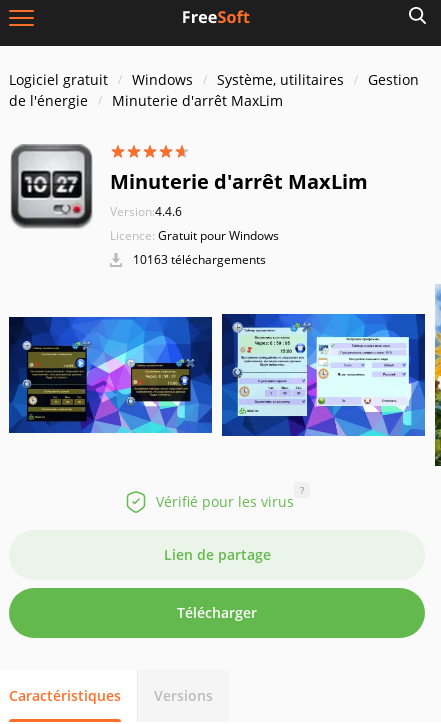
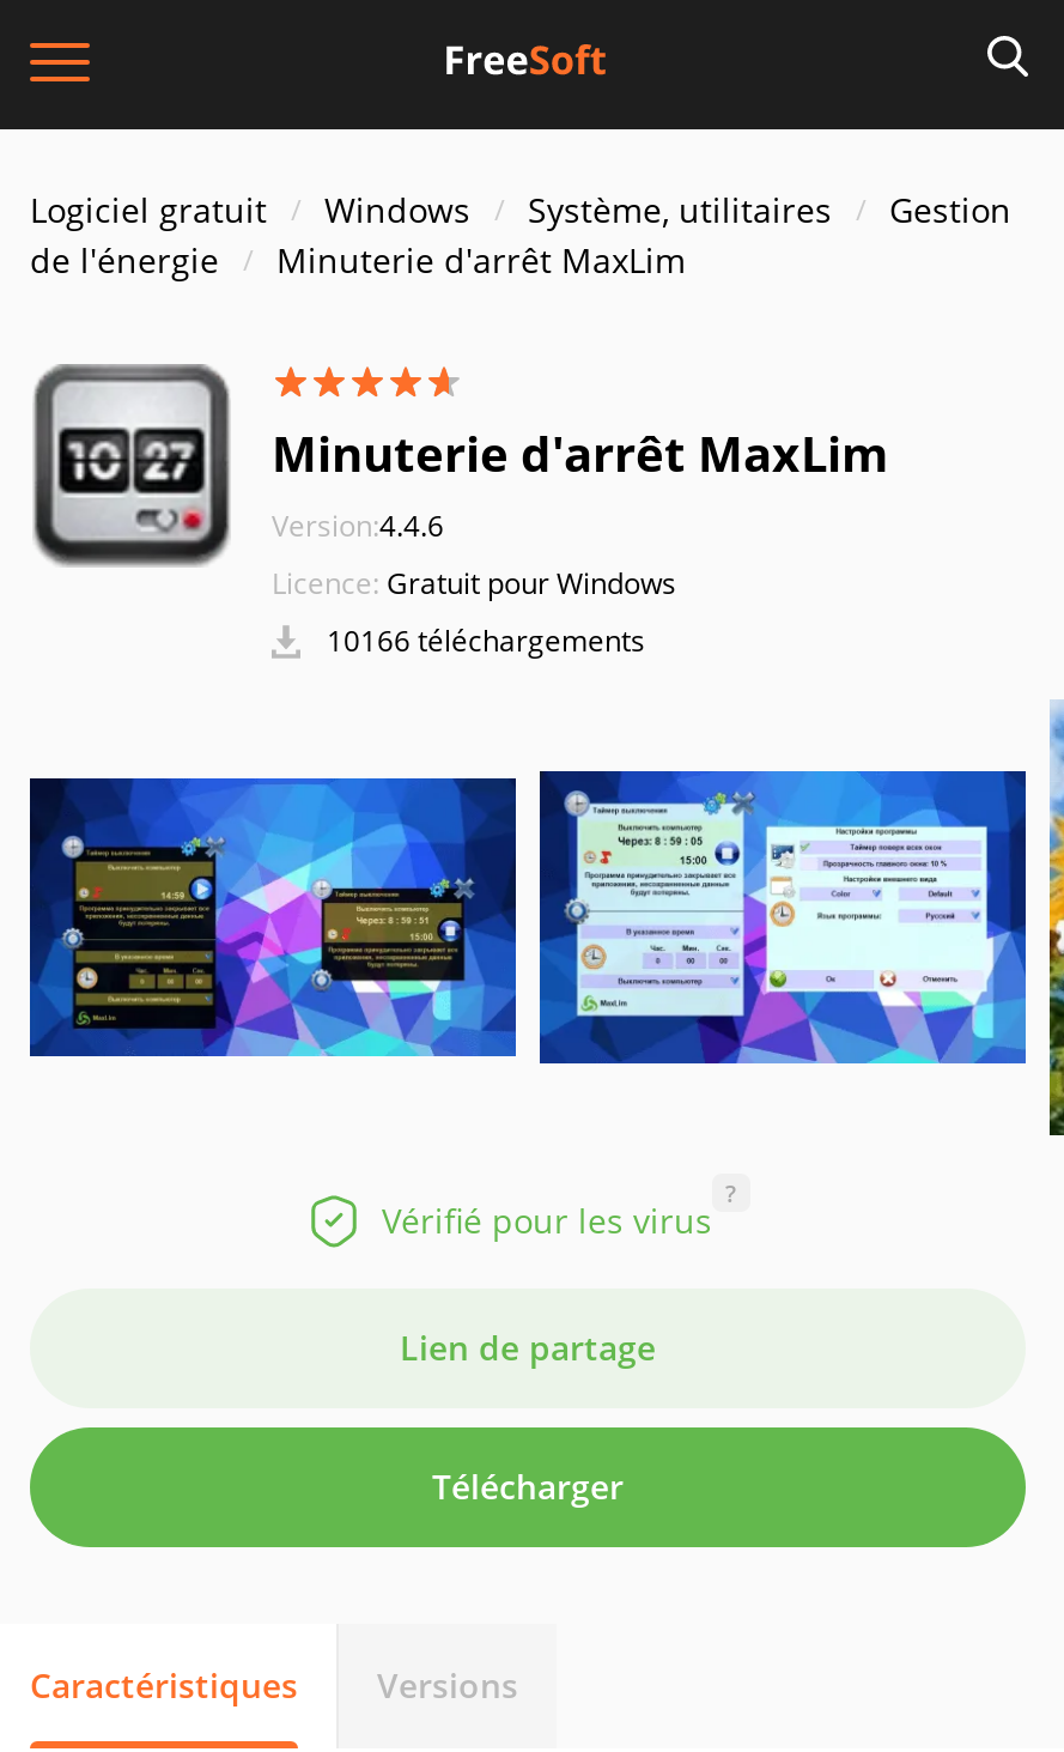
- 10163 téléchargements
+ 10166 téléchargements
